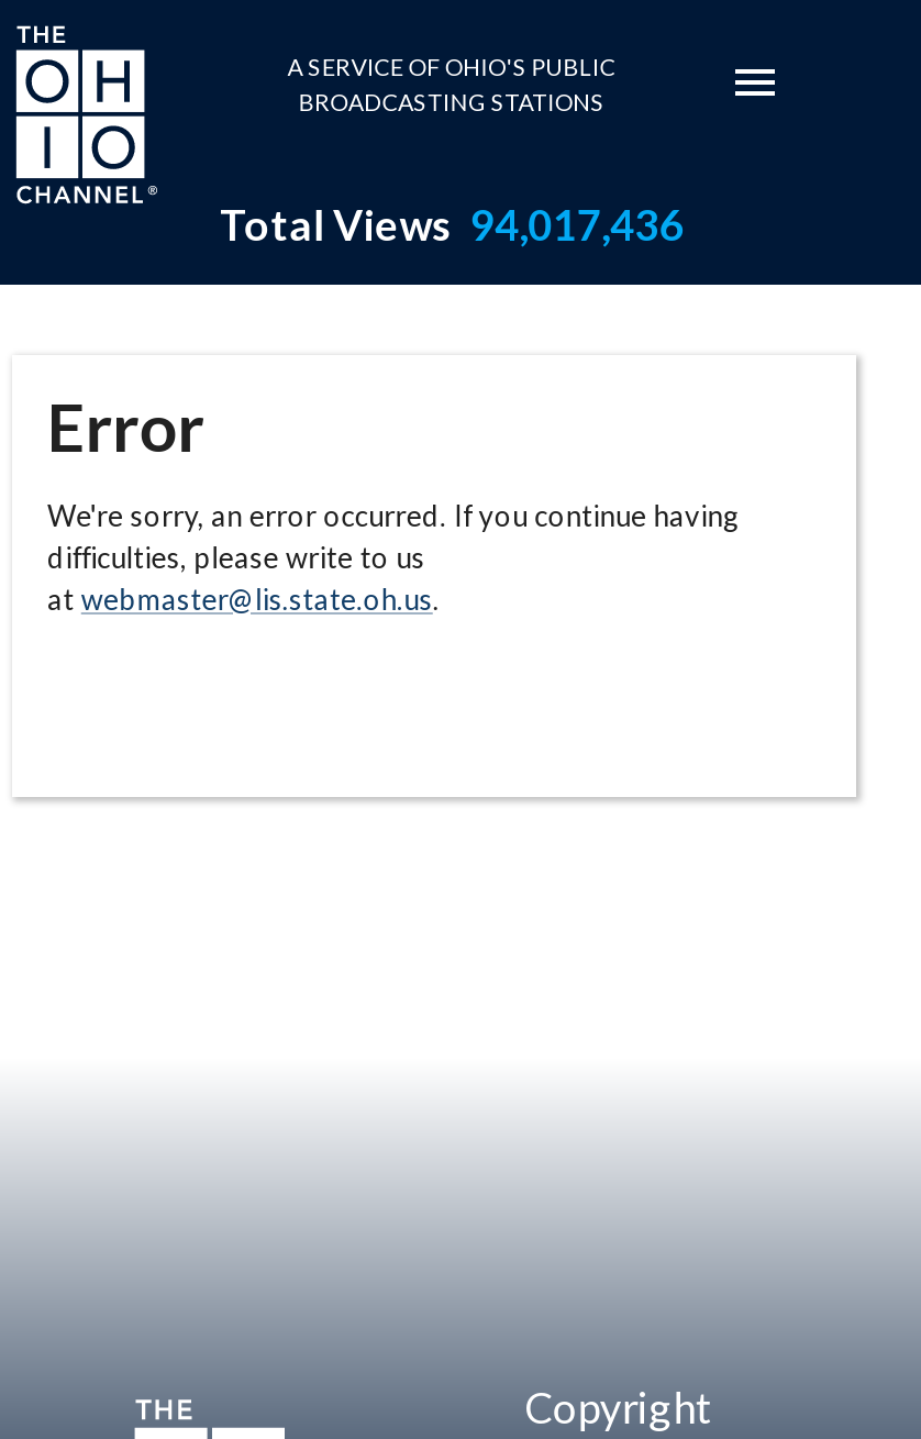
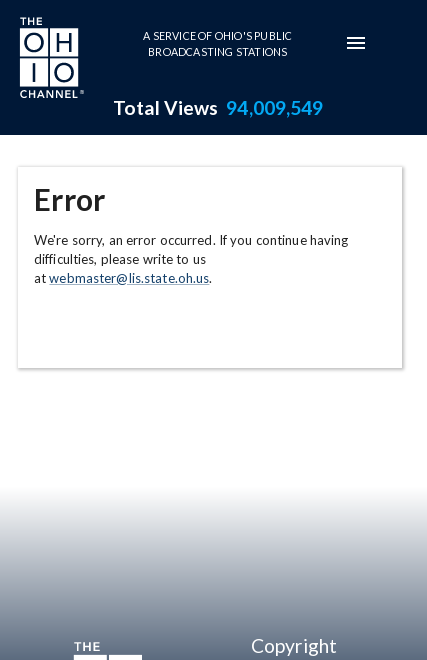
- Total Views 94,017,436
+ Total Views 94,009,549
